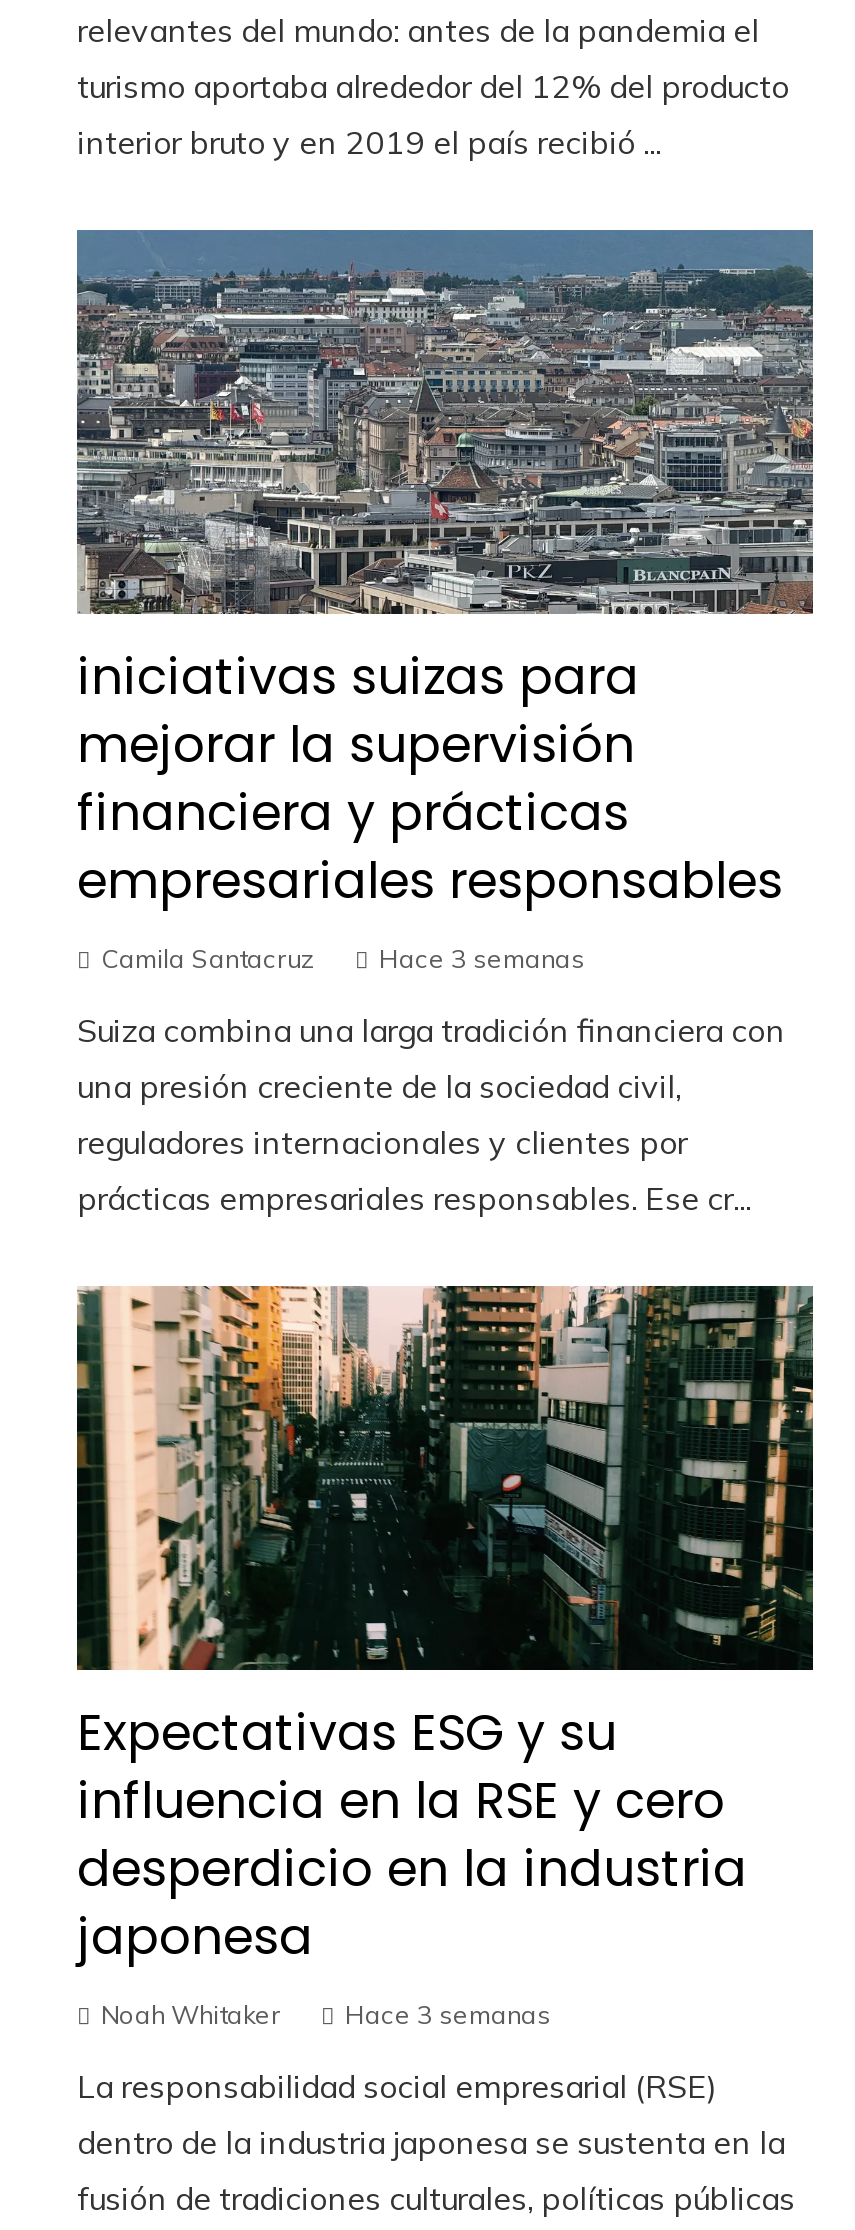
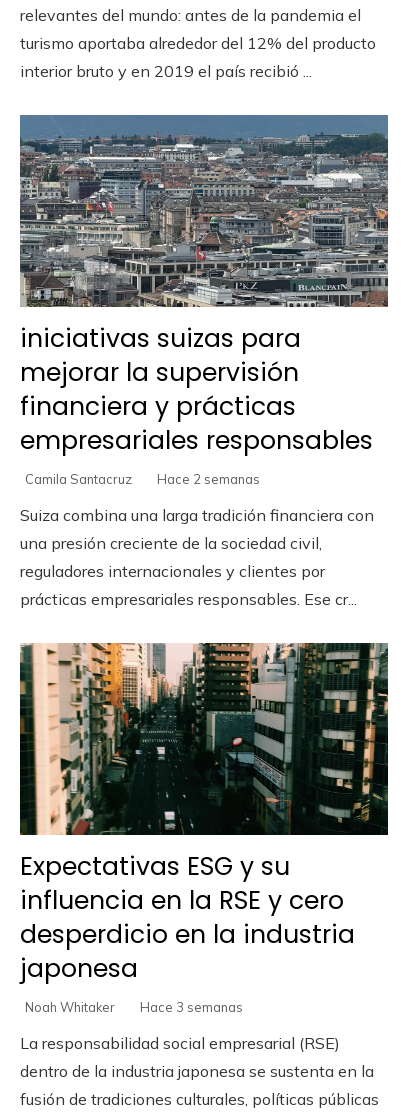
- Camila Santacruz Hace 3 semanas
+ Camila Santacruz Hace 2 semanas
